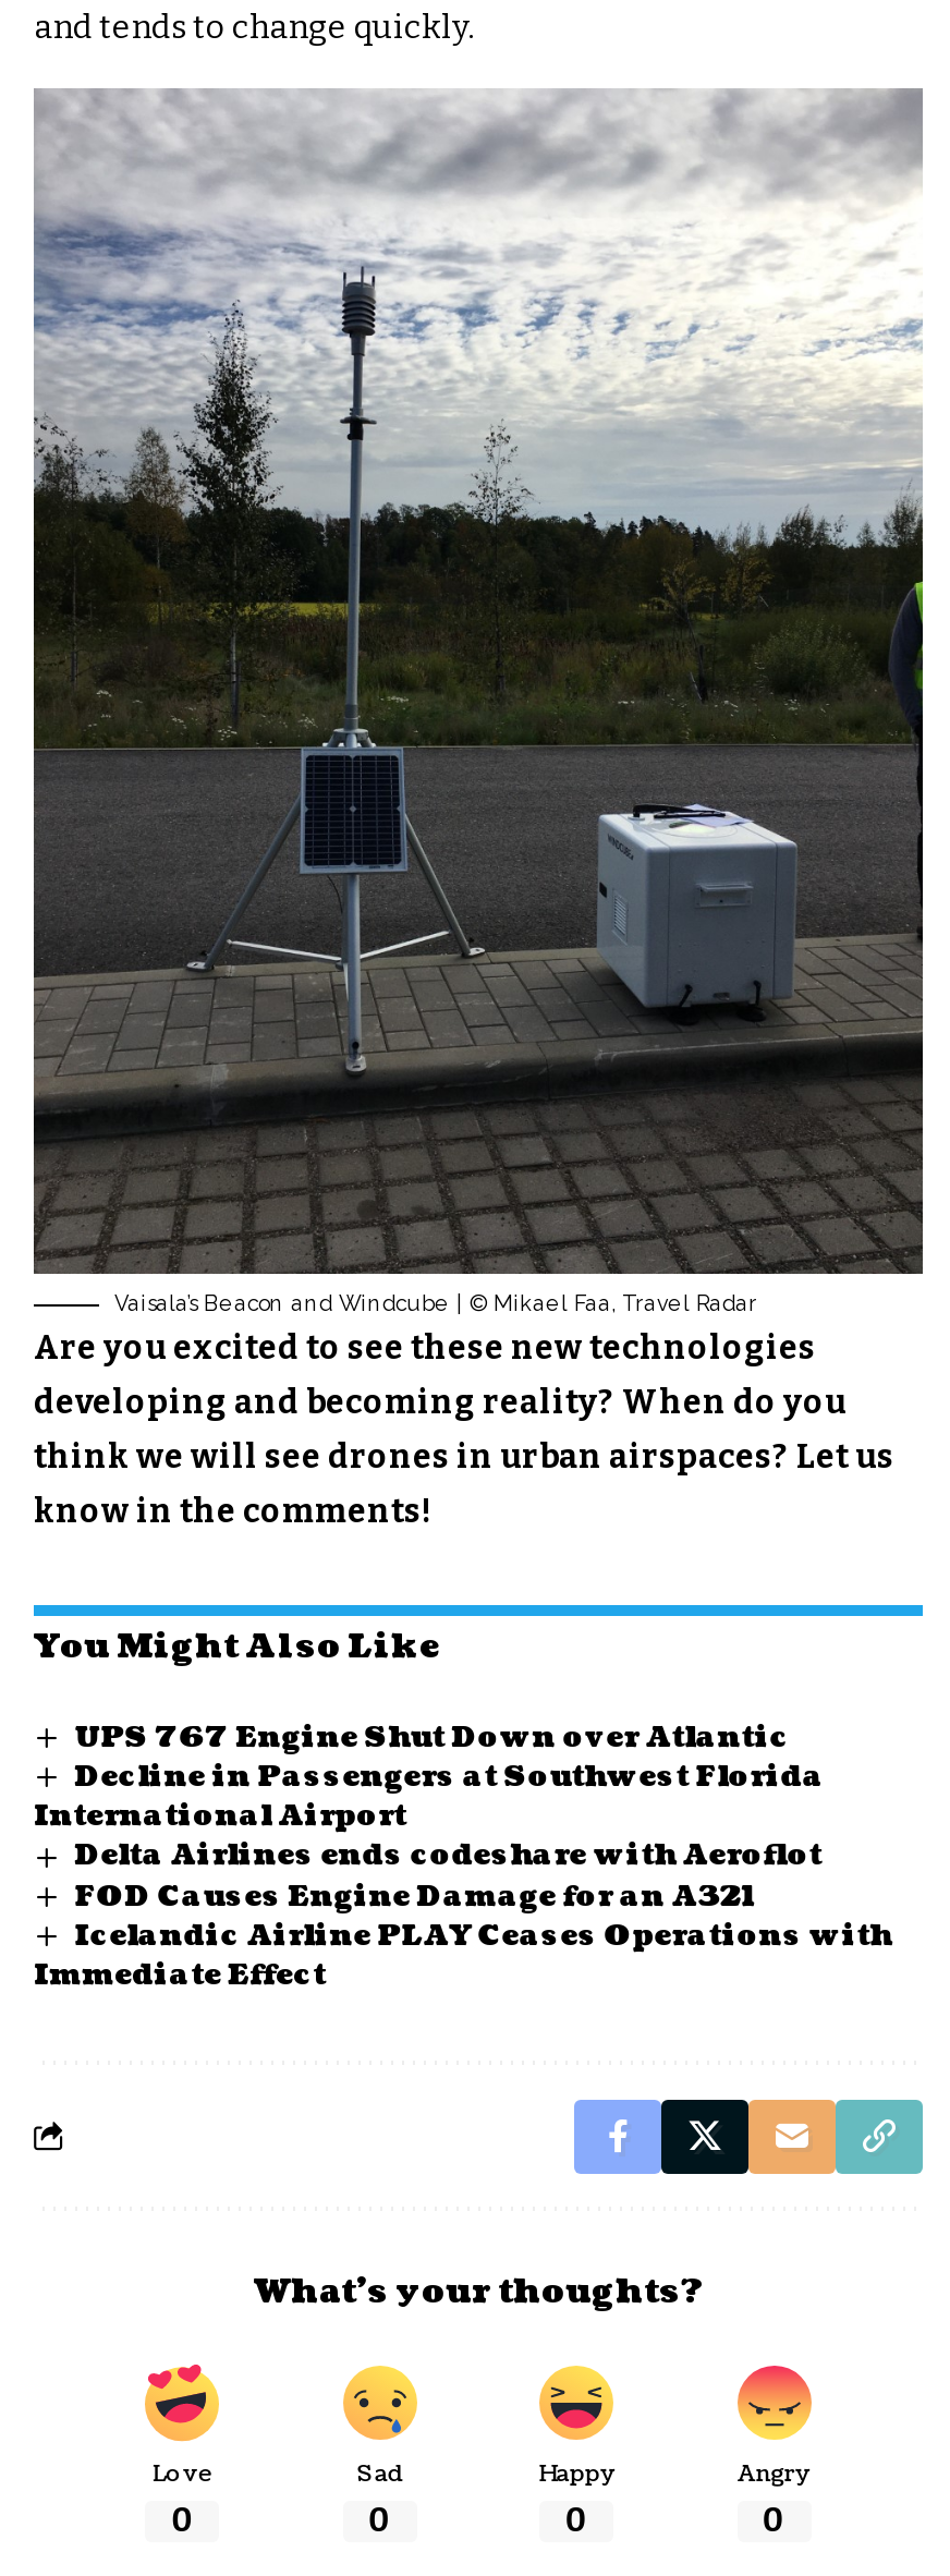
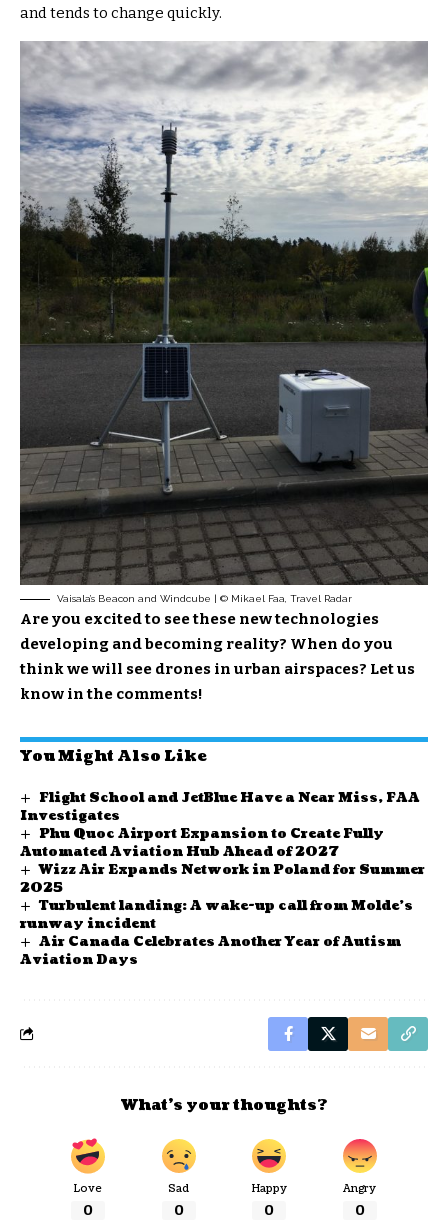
- UPS 767 Engine Shut Down over Atlantic
- Decline in Passengers at Southwest Florida
- International Airport
- Delta Airlines ends codeshare with Aeroflot
- FOD Causes Engine Damage for an A321
- Icelandic Airline PLAY Ceases Operations with
- Immediate Effect
+ Flight School and JetBlue Have a Near Miss, FAA
+ Investigates
+ Phu Quoc Airport Expansion to Create Fully
+ Automated Aviation Hub Ahead of 2027
+ Wizz Air Expands Network in Poland for Summer
+ 2025
+ Turbulent landing: A wake-up call from Molde’s
+ runway incident
+ Air Canada Celebrates Another Year of Autism
+ Aviation Days
